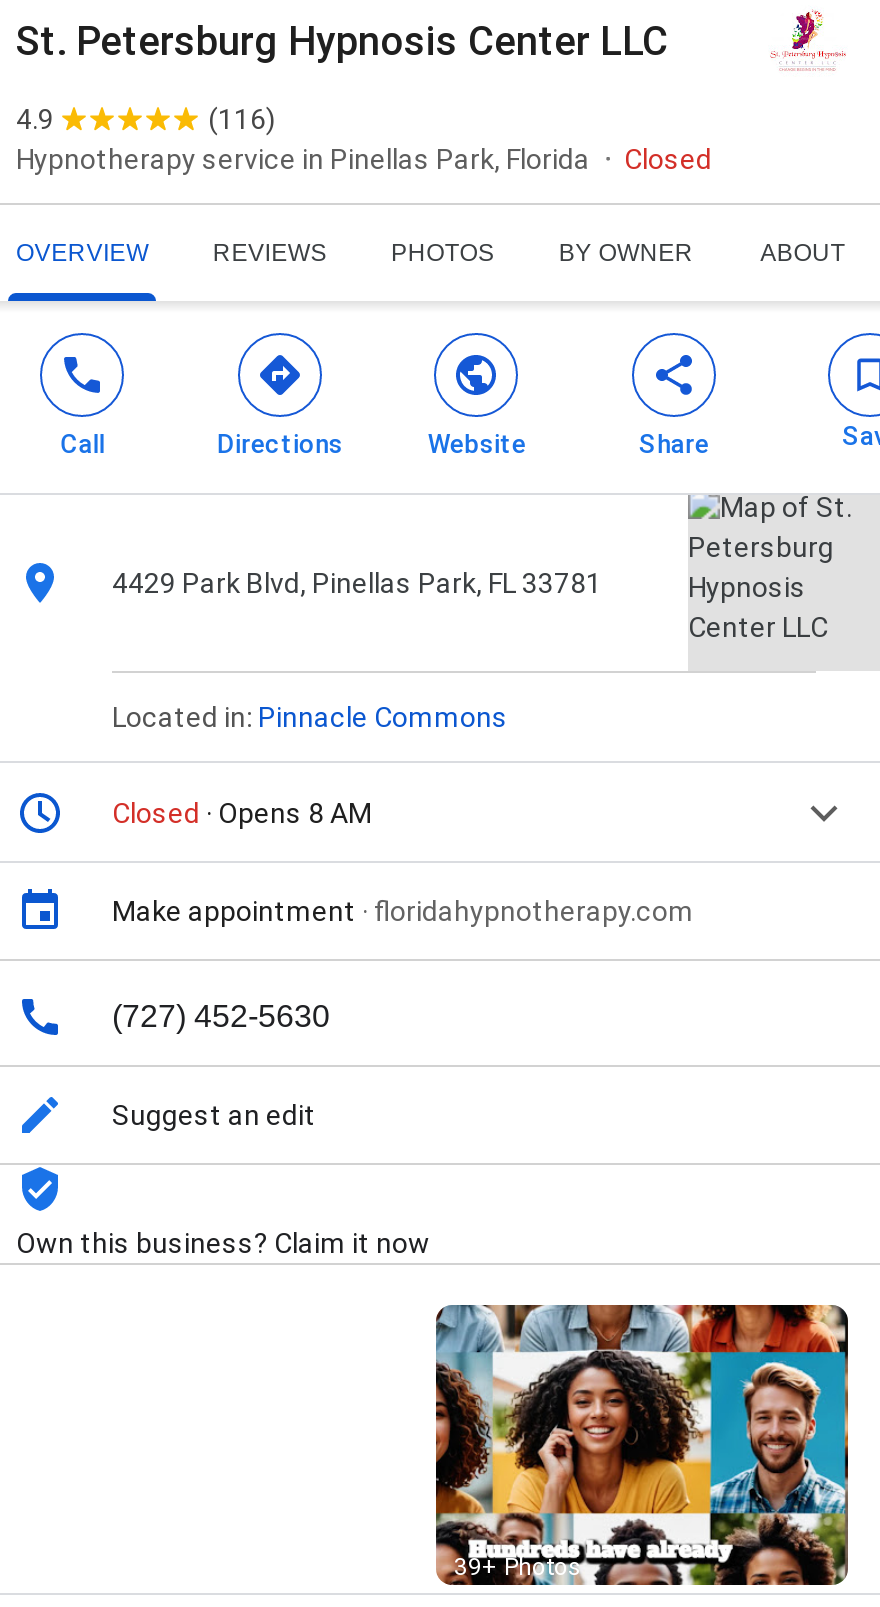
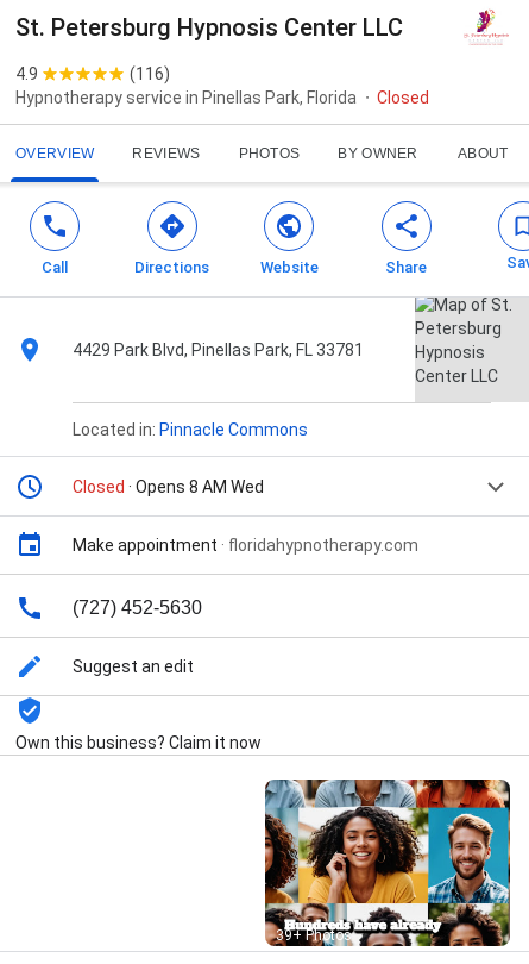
- Closed · Opens 8 AM
+ Closed · Opens 8 AM Wed
